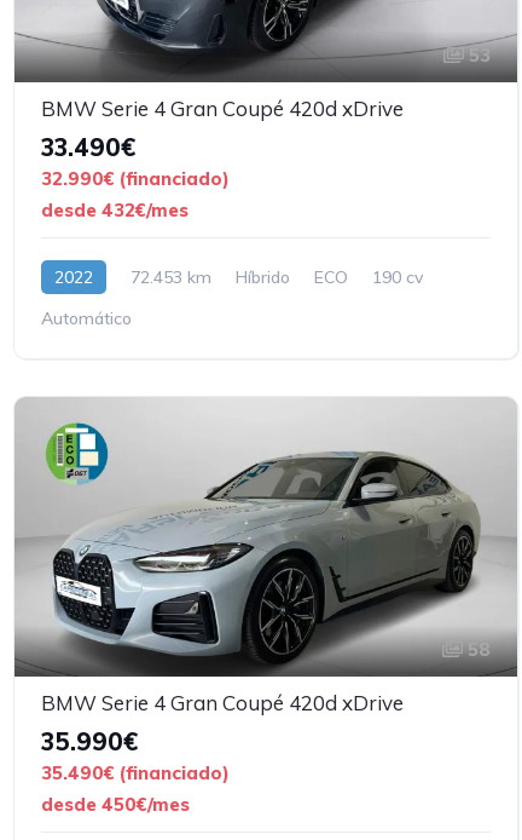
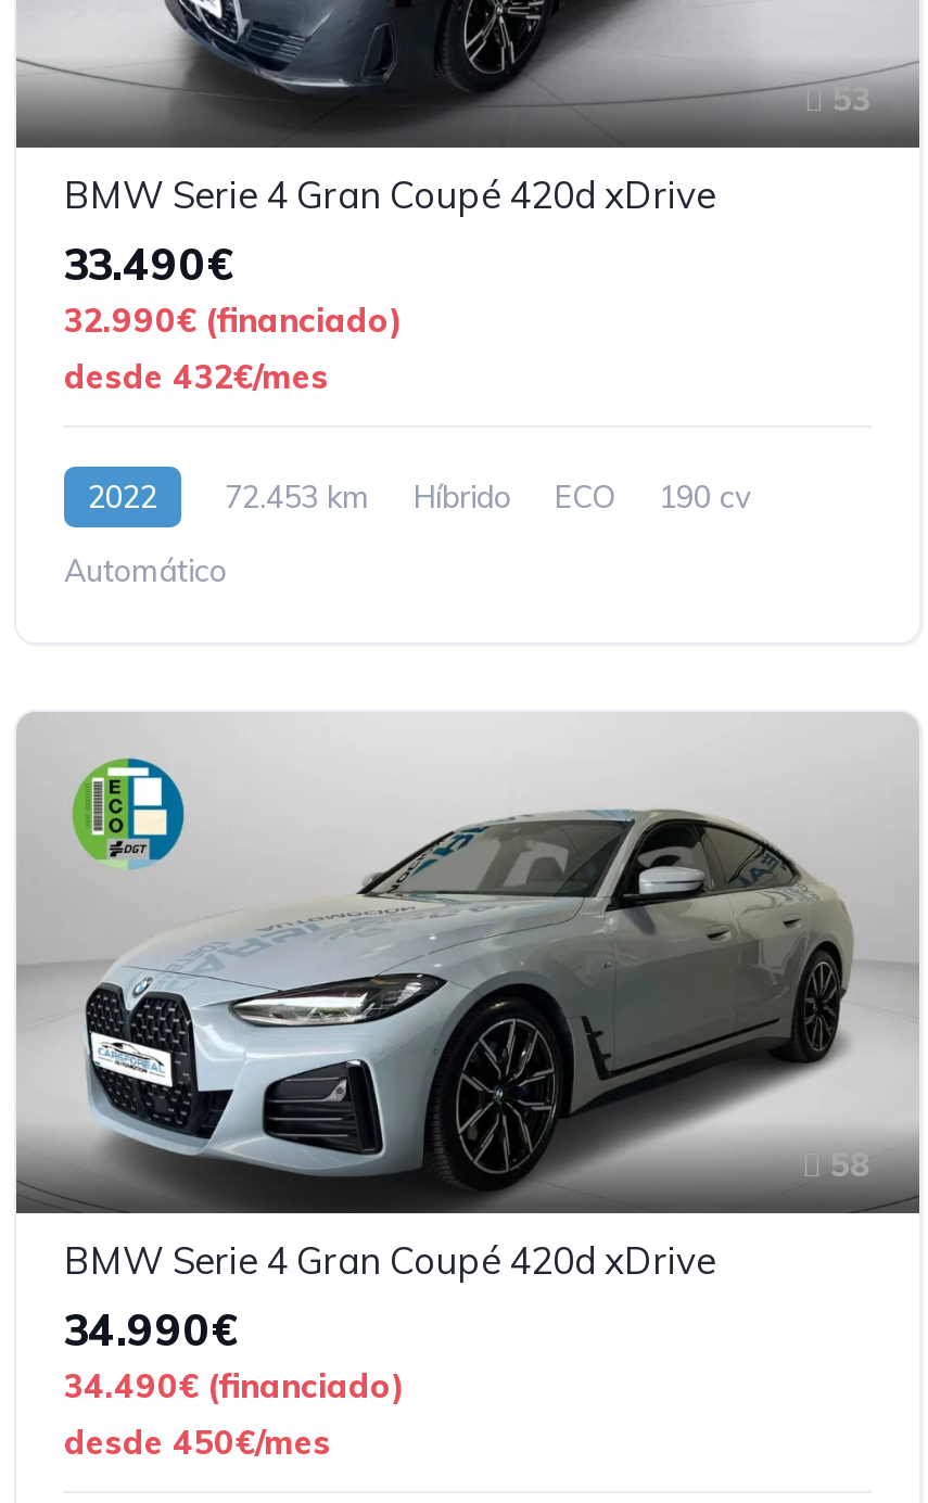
- 35.990€
+ 34.990€

- 35.490€ (financiado)
+ 34.490€ (financiado)
